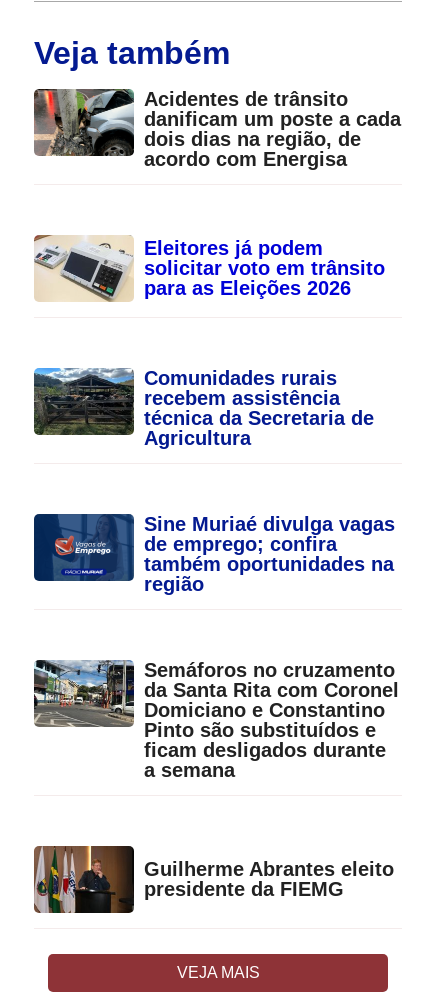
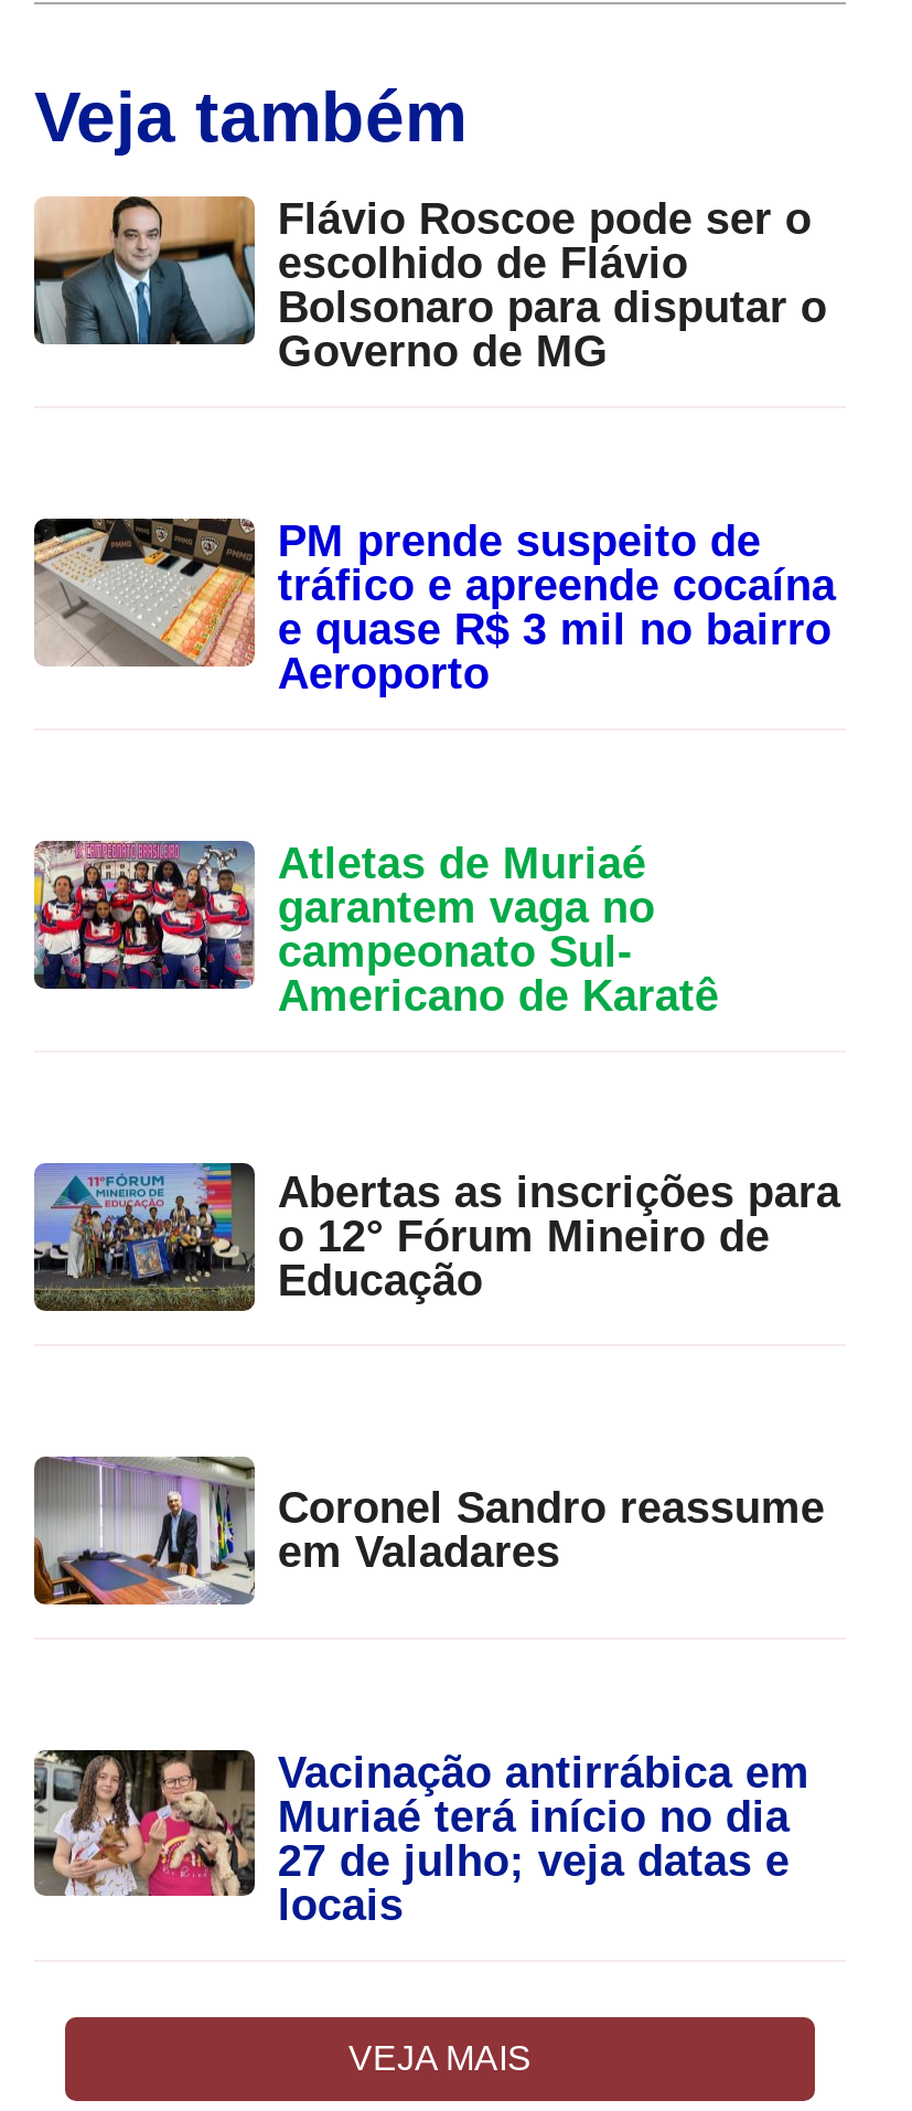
- [image]
- Acidentes de trânsito
- danificam um poste a cada
- dois dias na região, de
- acordo com Energisa
+ [image]
+ Flávio Roscoe pode ser o
+ escolhido de Flávio
+ Bolsonaro para disputar o
+ Governo de MG

- [image]
- Eleitores já podem
- solicitar voto em trânsito
- para as Eleições 2026
+ [image]
+ PM prende suspeito de
+ tráfico e apreende cocaína
+ e quase R$ 3 mil no bairro
+ Aeroporto

- [image]
- Comunidades rurais
- recebem assistência
- técnica da Secretaria de
- Agricultura
+ [image]
+ Atletas de Muriaé
+ garantem vaga no
+ campeonato Sul-
+ Americano de Karatê

- [image]
- Sine Muriaé divulga vagas
- de emprego; confira
- também oportunidades na
- região
+ [image]
+ Abertas as inscrições para
+ o 12° Fórum Mineiro de
+ Educação

- [image]
- Semáforos no cruzamento
- da Santa Rita com Coronel
- Domiciano e Constantino
- Pinto são substituídos e
- ficam desligados durante
- a semana
+ [image]
+ Coronel Sandro reassume
+ em Valadares

- [image]
- Guilherme Abrantes eleito
- presidente da FIEMG
+ [image]
+ Vacinação antirrábica em
+ Muriaé terá início no dia
+ 27 de julho; veja datas e
+ locais
